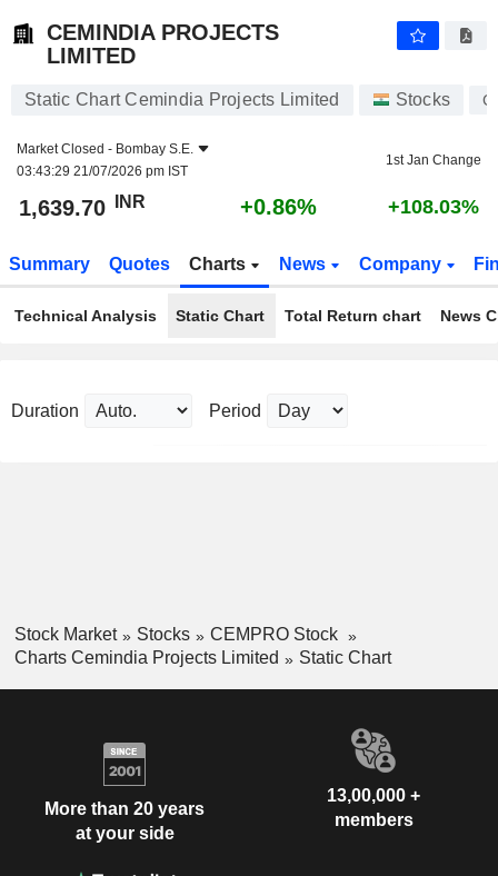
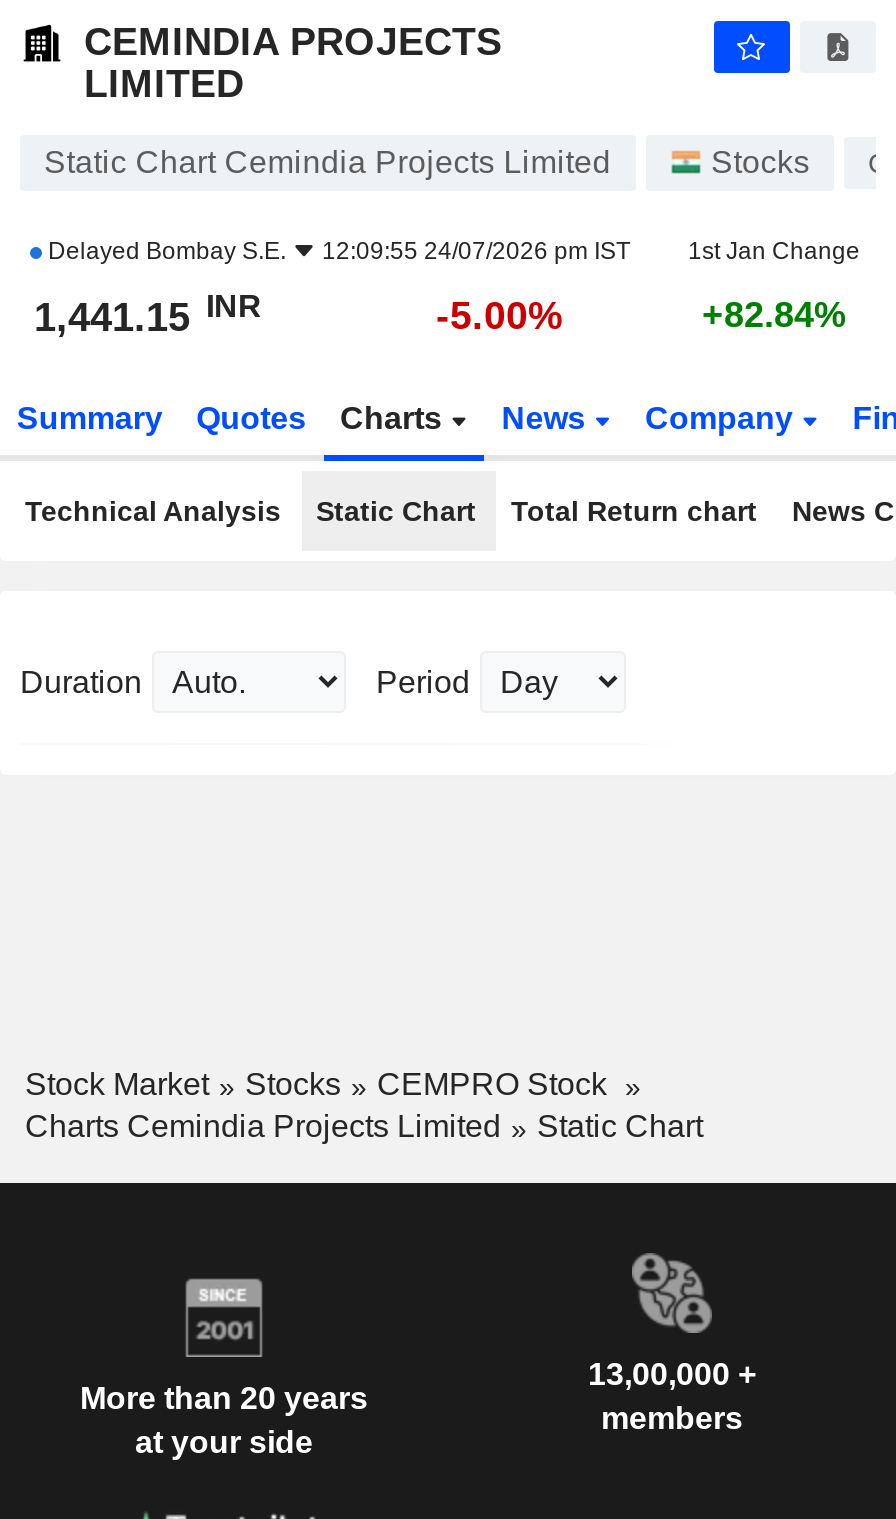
- Market Closed - Bombay S.E.
- 03:43:29 21/07/2026 pm IST
+ Delayed Bombay S.E.
+ 12:09:55 24/07/2026 pm IST

- 1,639.70 INR
+ 1,441.15 INR

- +0.86%
+ -5.00%

- +108.03%
+ +82.84%
